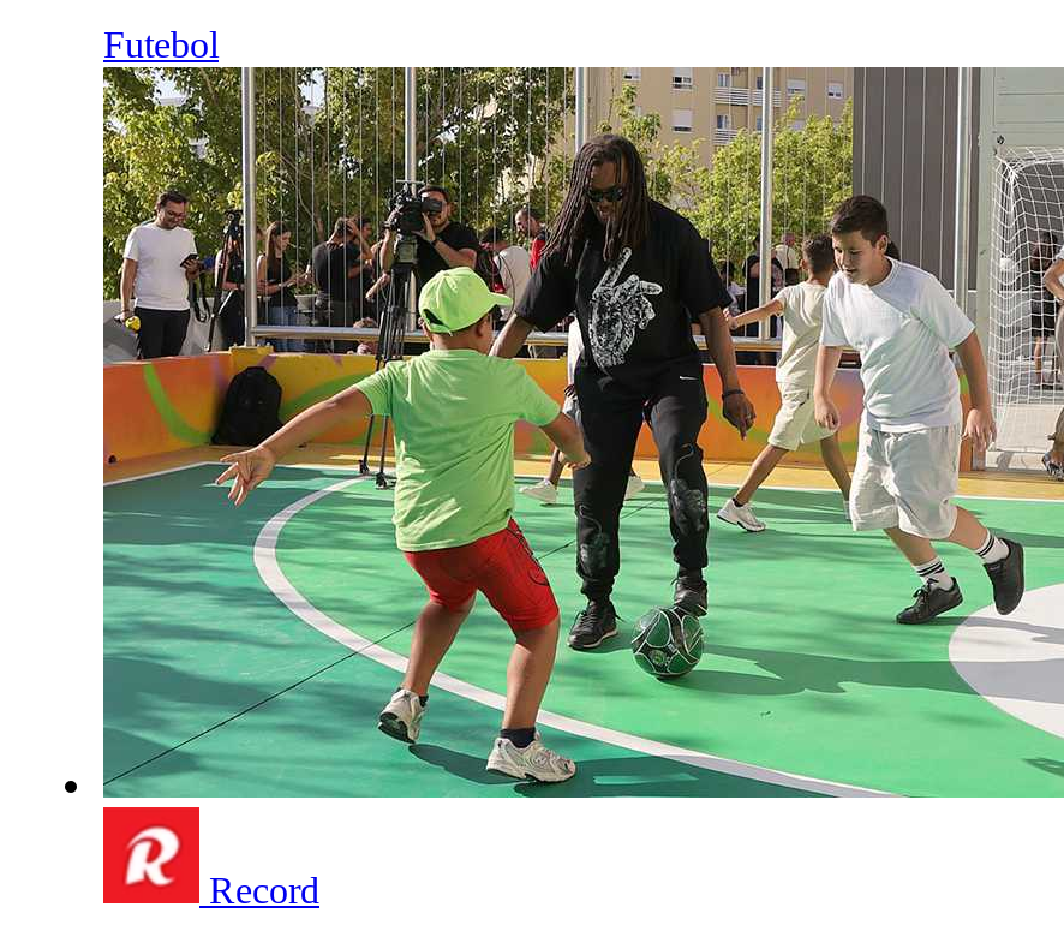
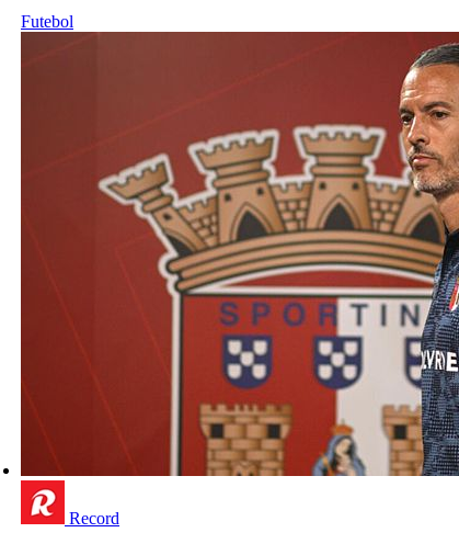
- [image]
+ [image]
